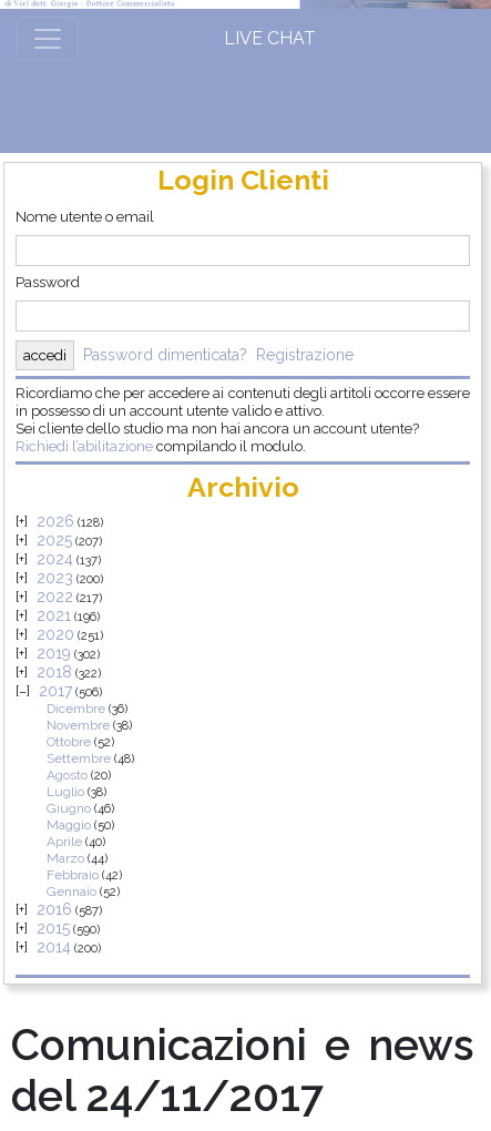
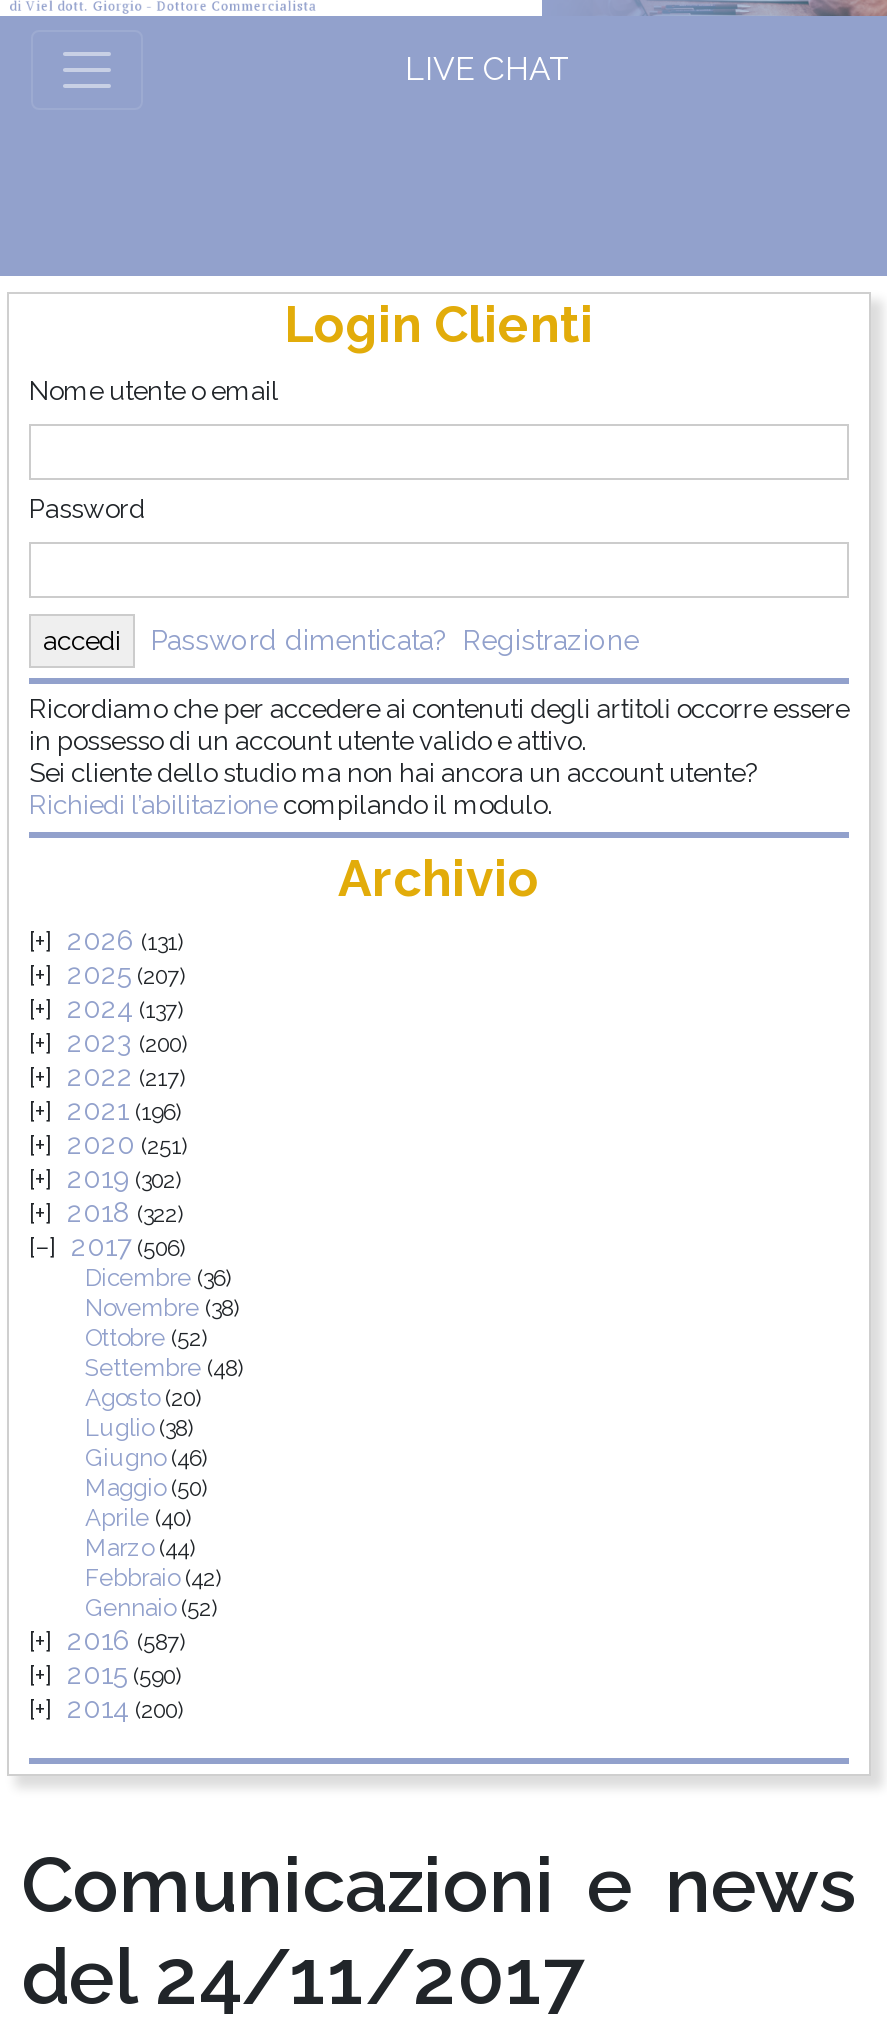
- 2026 (128)
+ 2026 (131)
